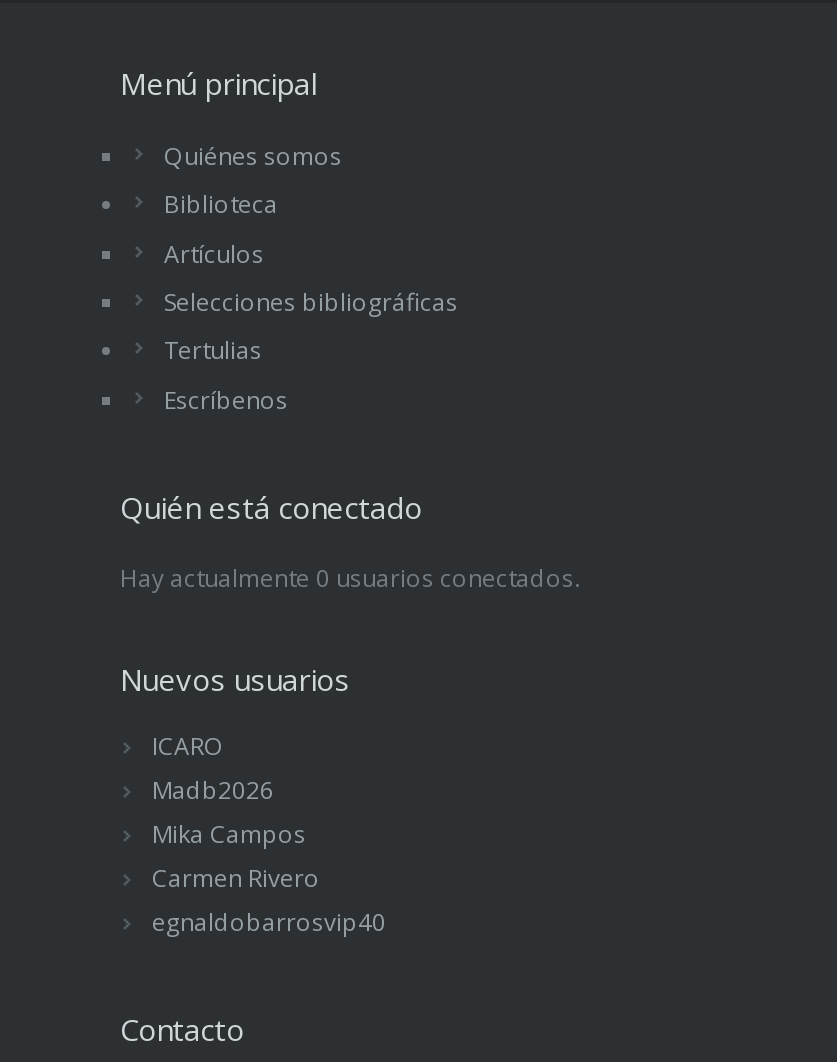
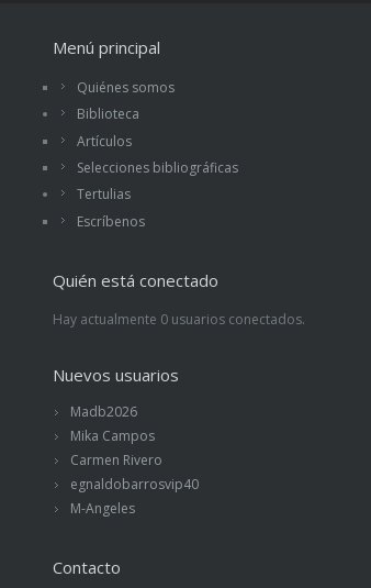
- ICARO

moved up: Madb2026 | Mika Campos | Carmen Rivero | egnaldobarrosvip40

+ M-Angeles
